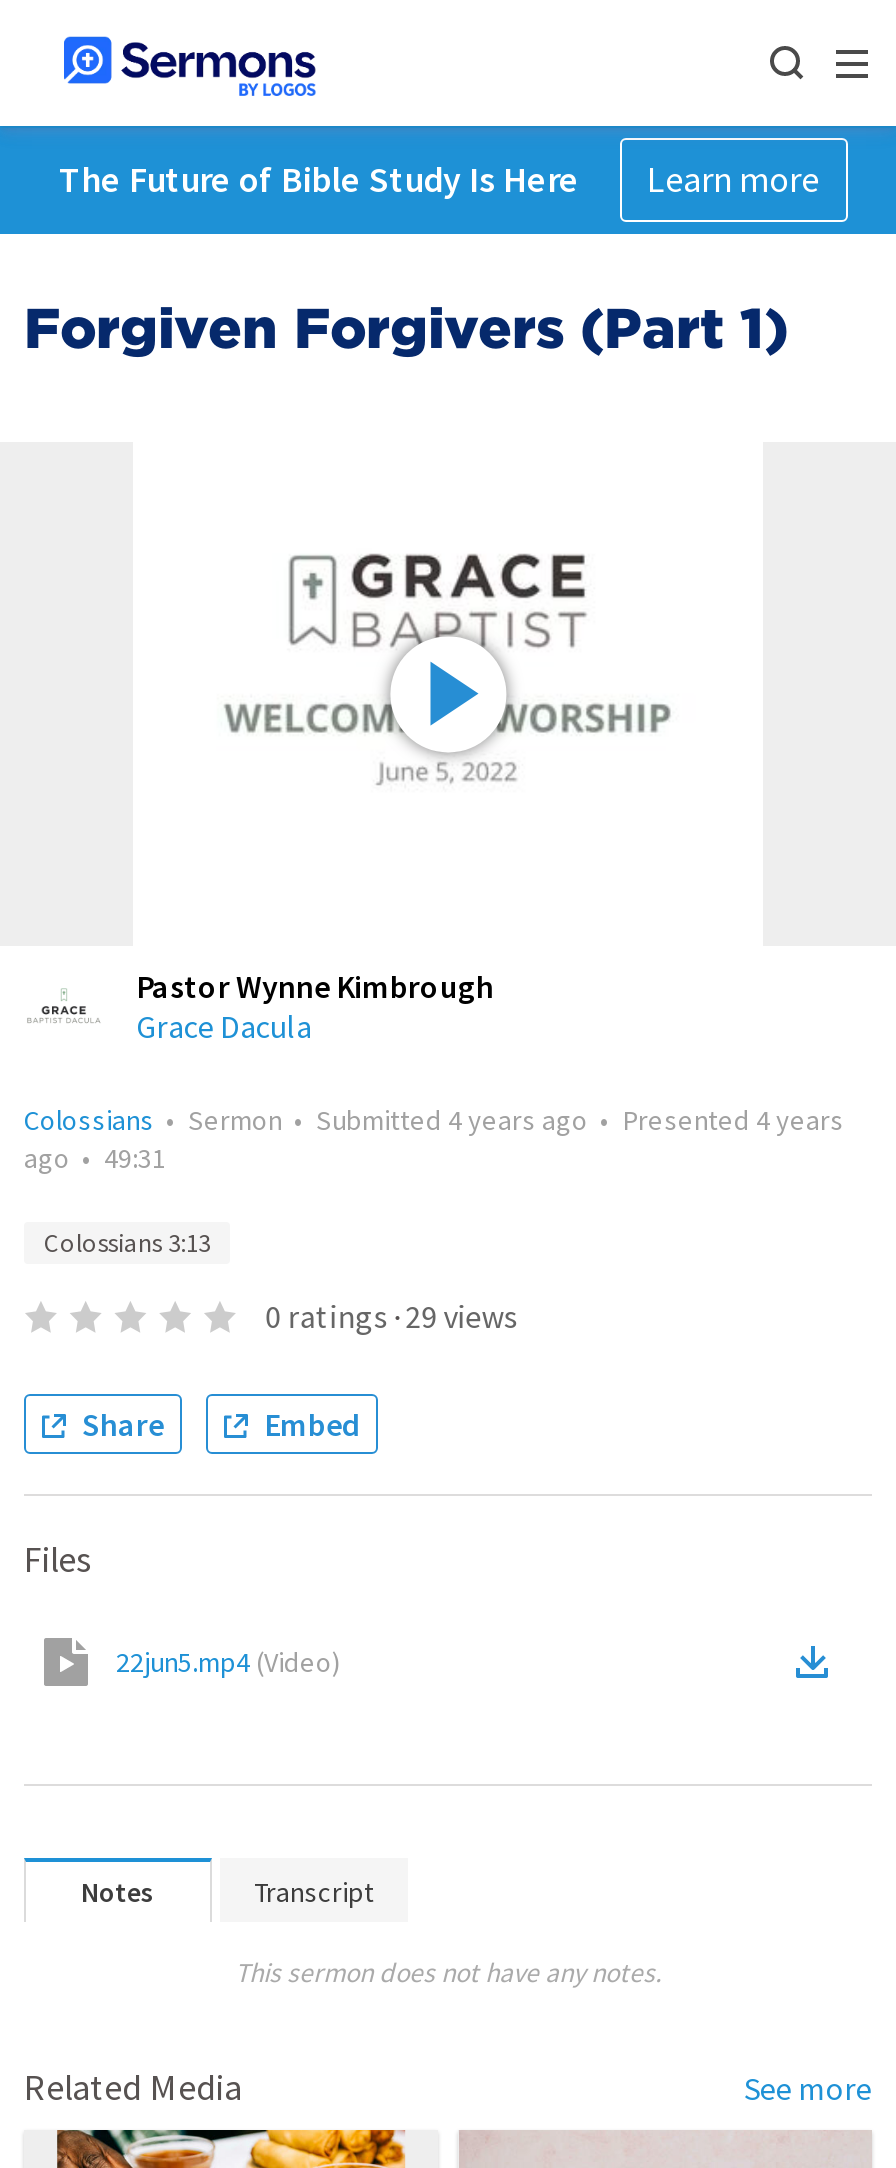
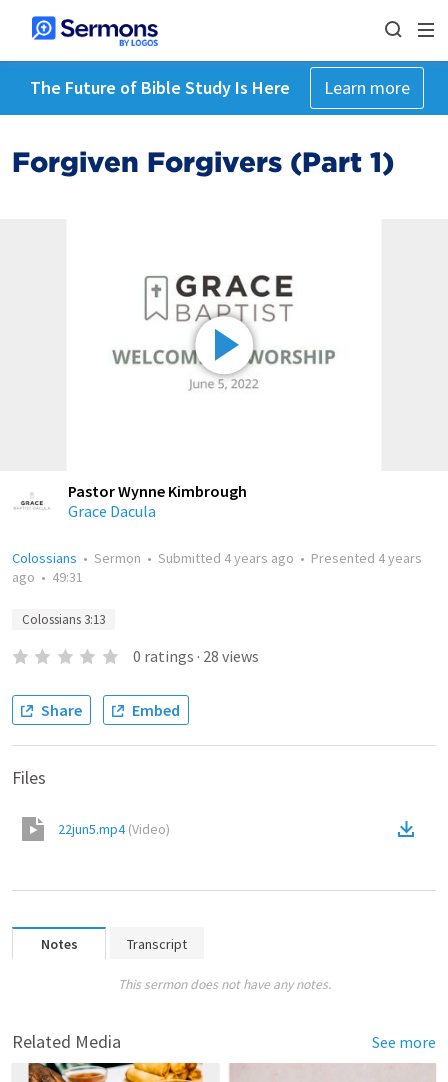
- 0 ratings · 29 views
+ 0 ratings · 28 views
